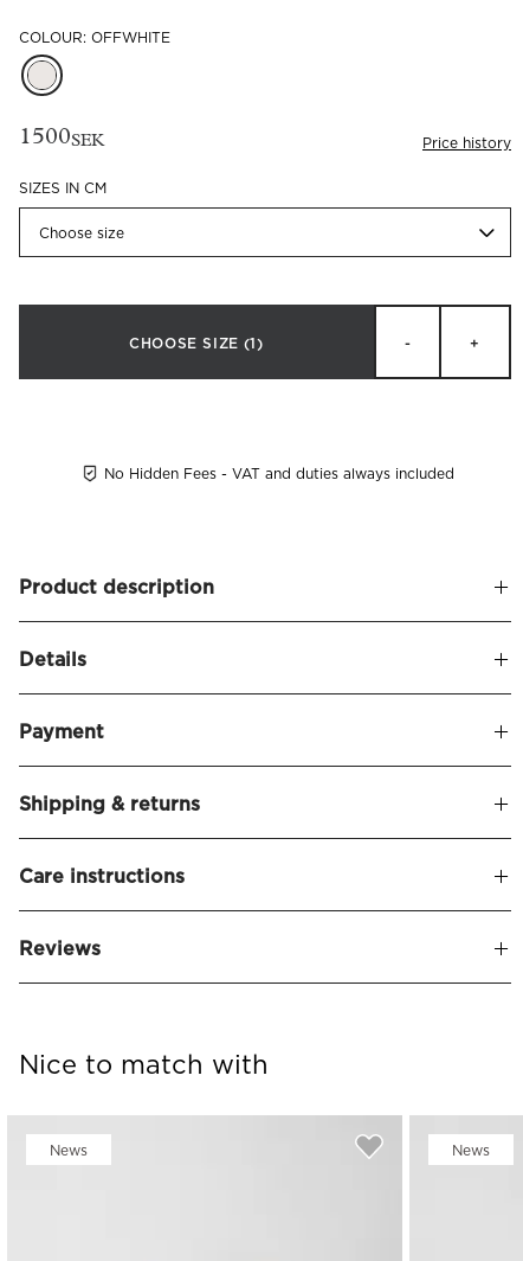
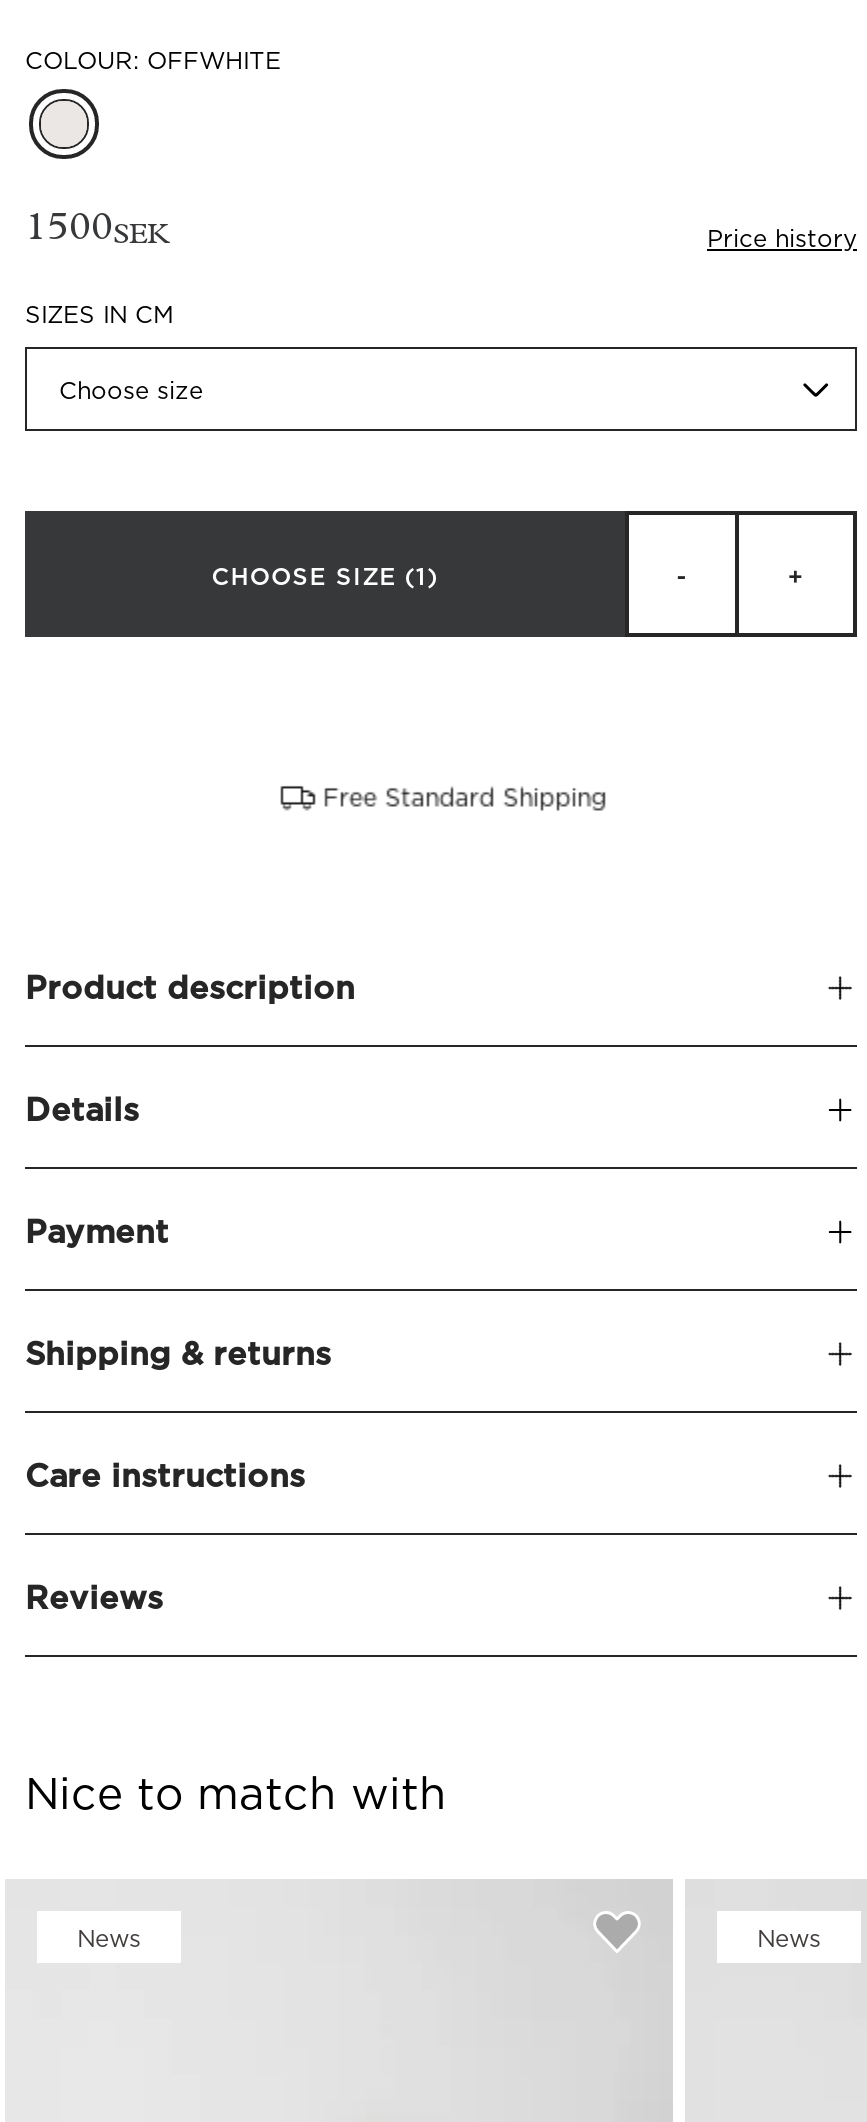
- No Hidden Fees - VAT and duties always included
+ Free Standard Shipping
